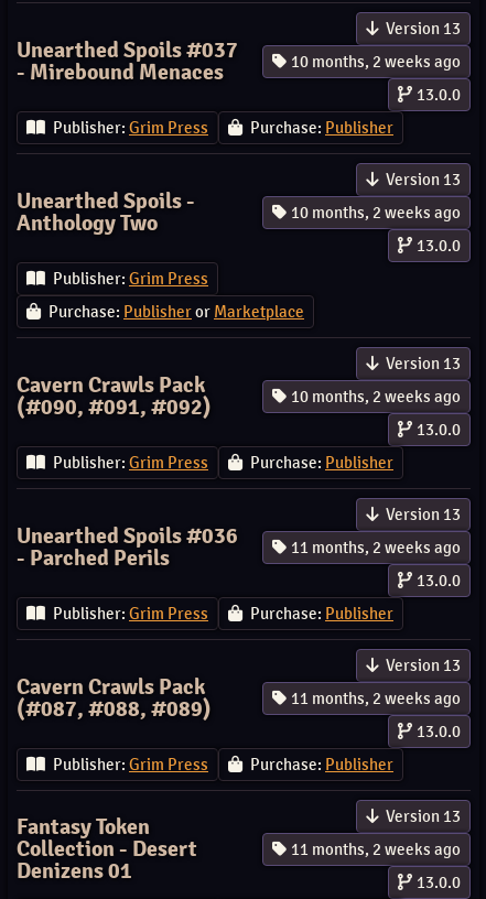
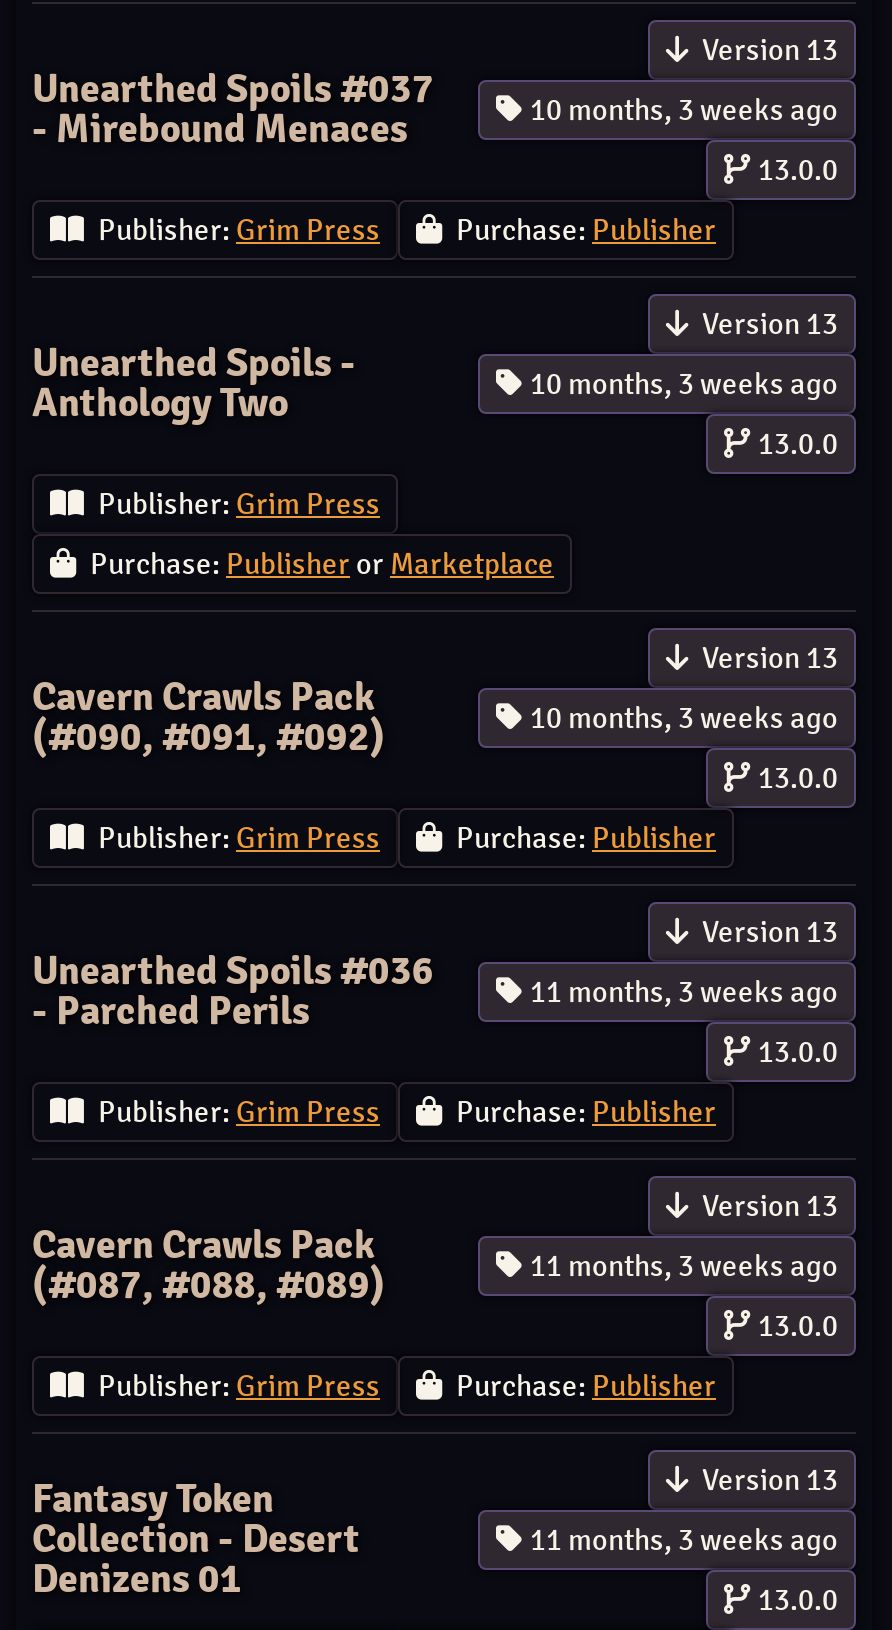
- 10 months, 2 weeks ago
+ 10 months, 3 weeks ago

- 10 months, 2 weeks ago
+ 10 months, 3 weeks ago

- 10 months, 2 weeks ago
+ 10 months, 3 weeks ago

- 11 months, 2 weeks ago
+ 11 months, 3 weeks ago

- 11 months, 2 weeks ago
+ 11 months, 3 weeks ago

- 11 months, 2 weeks ago
+ 11 months, 3 weeks ago
